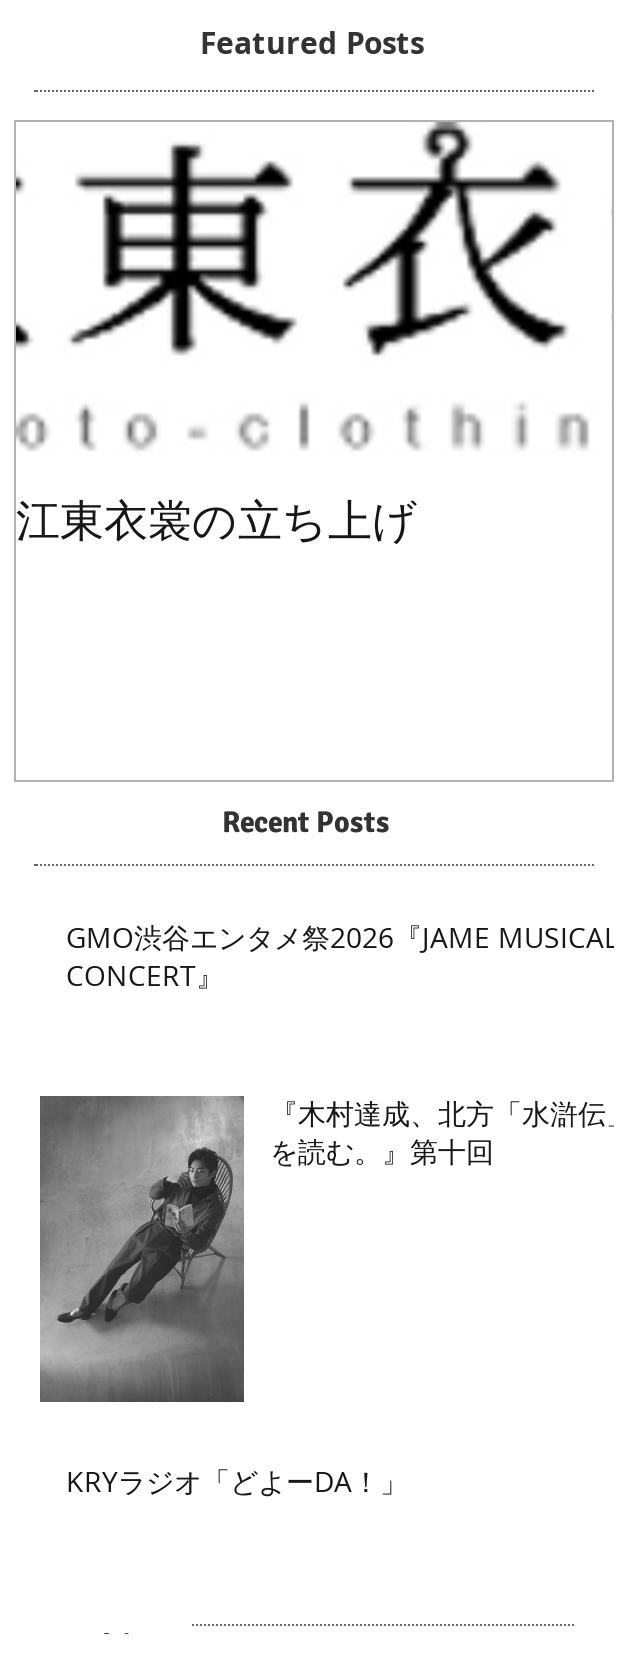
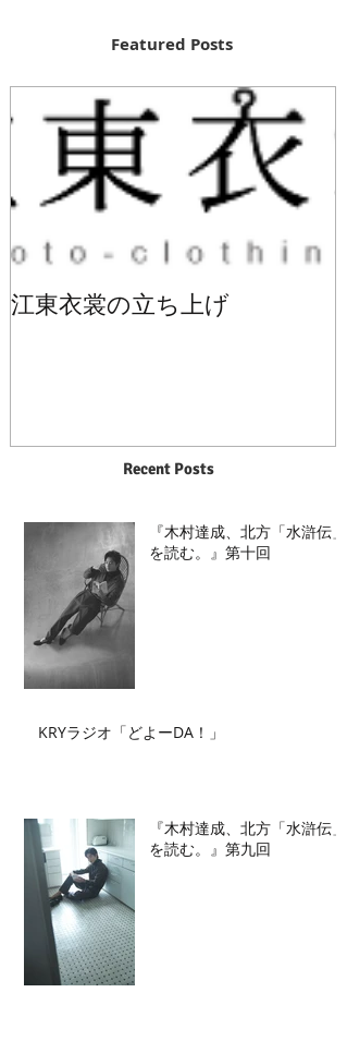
- GMO渋谷エンタメ祭2026『JAME MUSICAL
- CONCERT』

moved up: 『木村達成、北方「水滸伝」 | を読む。』第十回 | KRYラジオ「どよーDA！」

+ [image]
+ 『木村達成、北方「水滸伝」
+ を読む。』第九回
